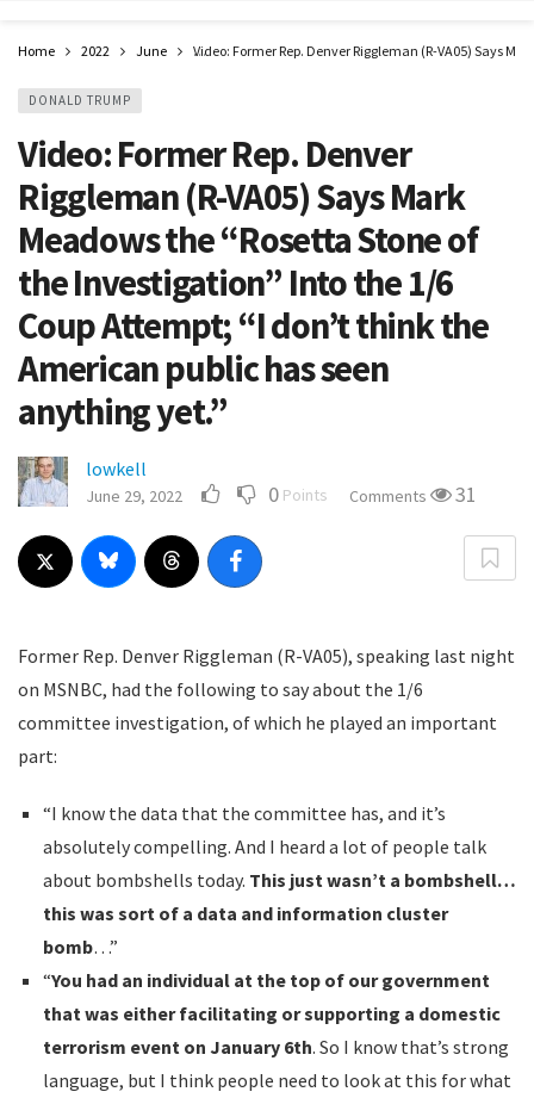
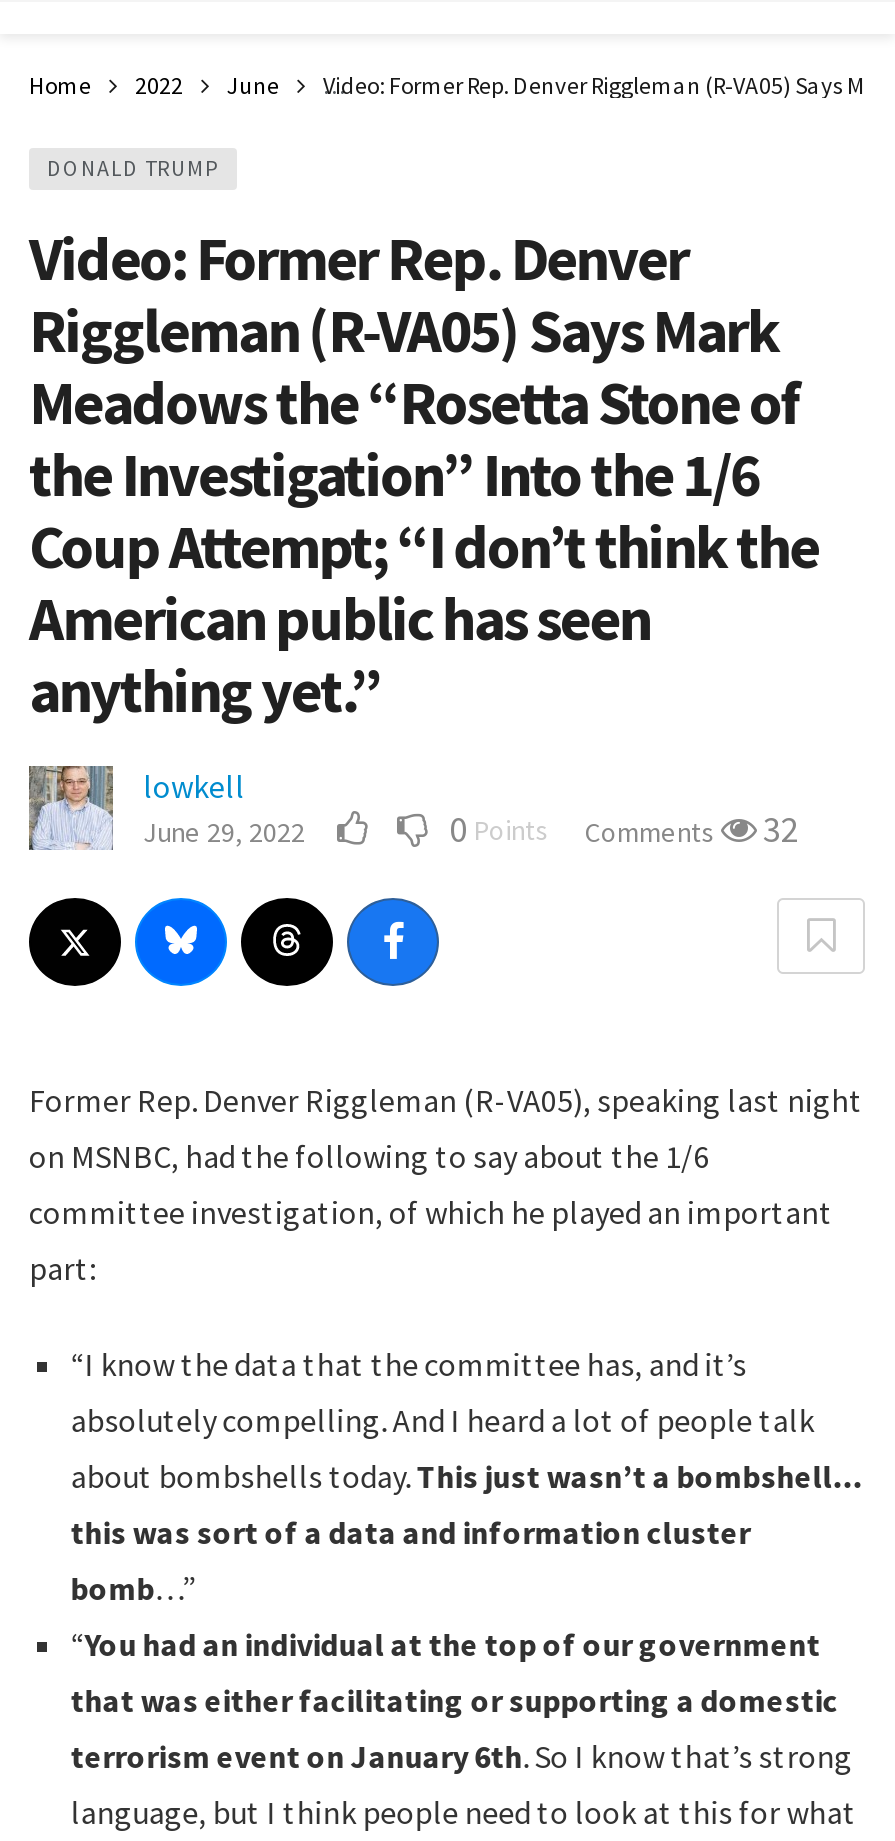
- 0 Points Comments 31
+ 0 Points Comments 32
